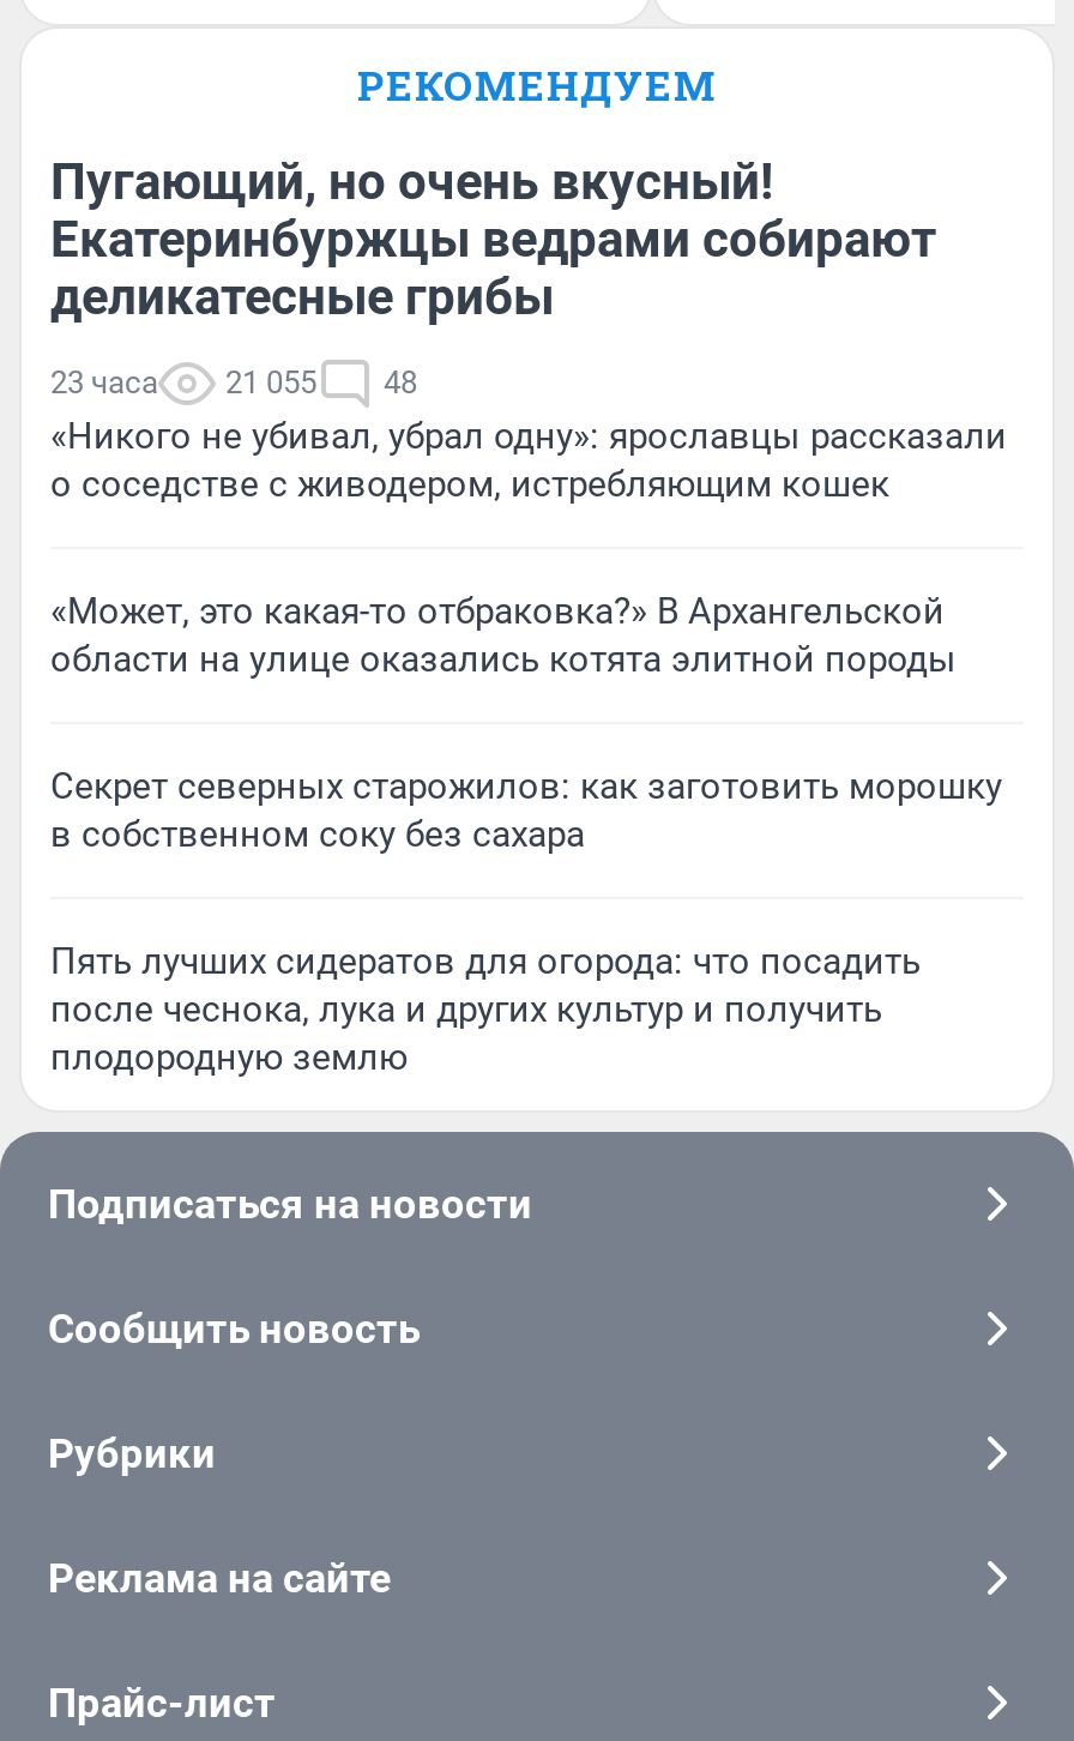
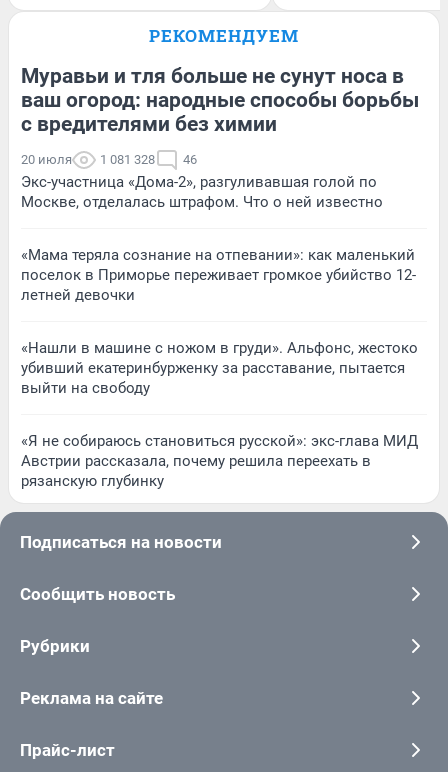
- Пугающий, но очень вкусный!
- Екатеринбуржцы ведрами собирают
- деликатесные грибы
+ Муравьи и тля больше не сунут носа в
+ ваш огород: народные способы борьбы
+ с вредителями без химии

- 23 часа
- 21 055
- 48
- «Никого не убивал, убрал одну»: ярославцы рассказали
- о соседстве с живодером, истребляющим кошек
+ 20 июля
+ 1 081 328
+ 46
+ Экс-участница «Дома-2», разгуливавшая голой по
+ Москве, отделалась штрафом. Что о ней известно

- «Может, это какая-то отбраковка?» В Архангельской
- области на улице оказались котята элитной породы
+ «Мама теряла сознание на отпевании»: как маленький
+ поселок в Приморье переживает громкое убийство 12-
+ летней девочки

- Секрет северных старожилов: как заготовить морошку
- в собственном соку без сахара
+ «Нашли в машине с ножом в груди». Альфонс, жестоко
+ убивший екатеринбурженку за расставание, пытается
+ выйти на свободу

- Пять лучших сидератов для огорода: что посадить
- после чеснока, лука и других культур и получить
- плодородную землю
+ «Я не собираюсь становиться русской»: экс-глава МИД
+ Австрии рассказала, почему решила переехать в
+ рязанскую глубинку
